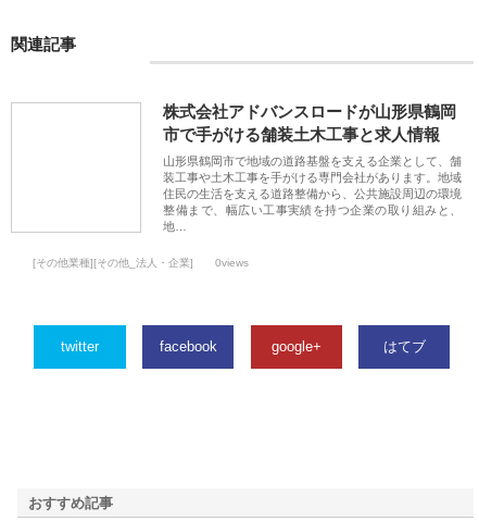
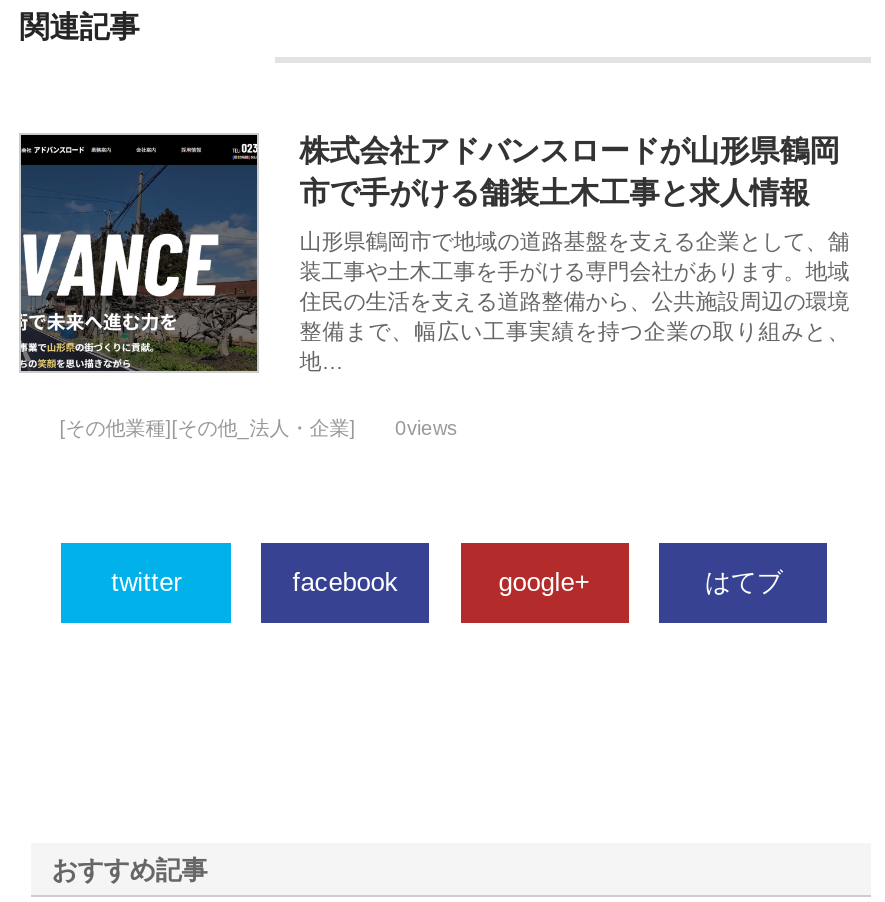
+ [image]
